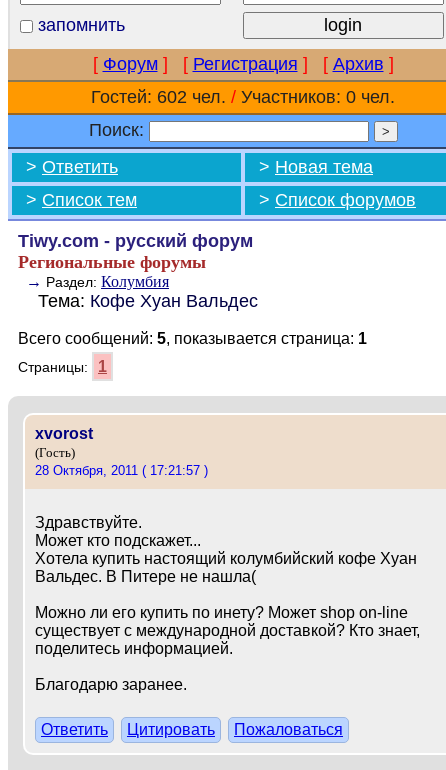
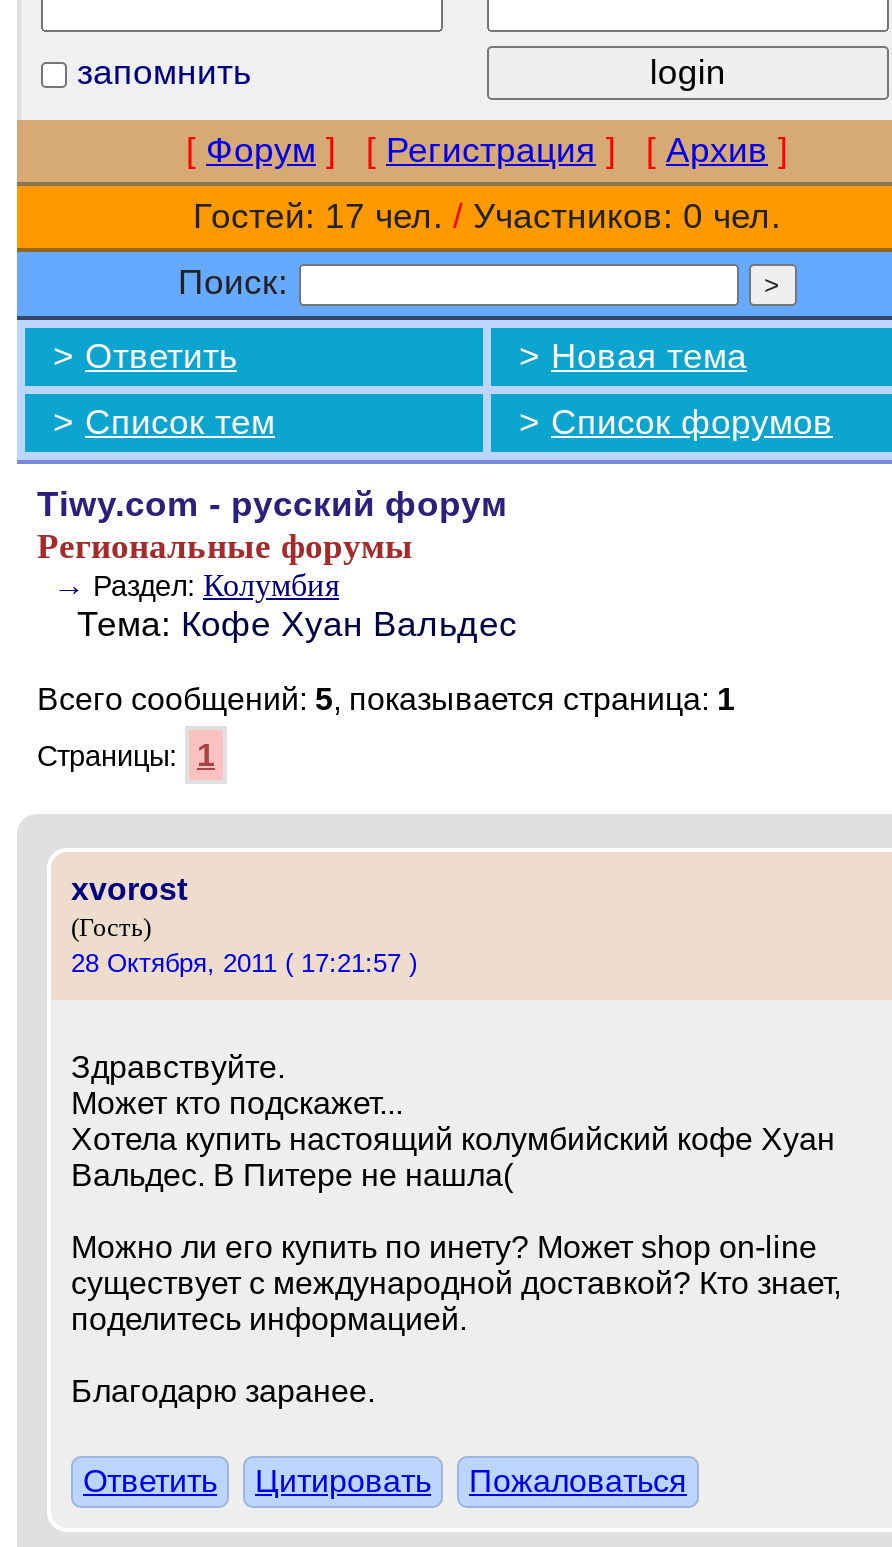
- Гостей: 602 чел. / Участников: 0 чел.
+ Гостей: 17 чел. / Участников: 0 чел.
